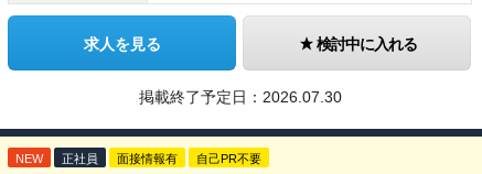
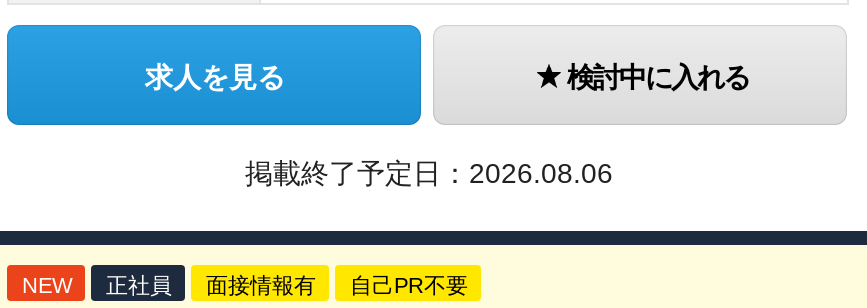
- 掲載終了予定日：2026.07.30
+ 掲載終了予定日：2026.08.06
